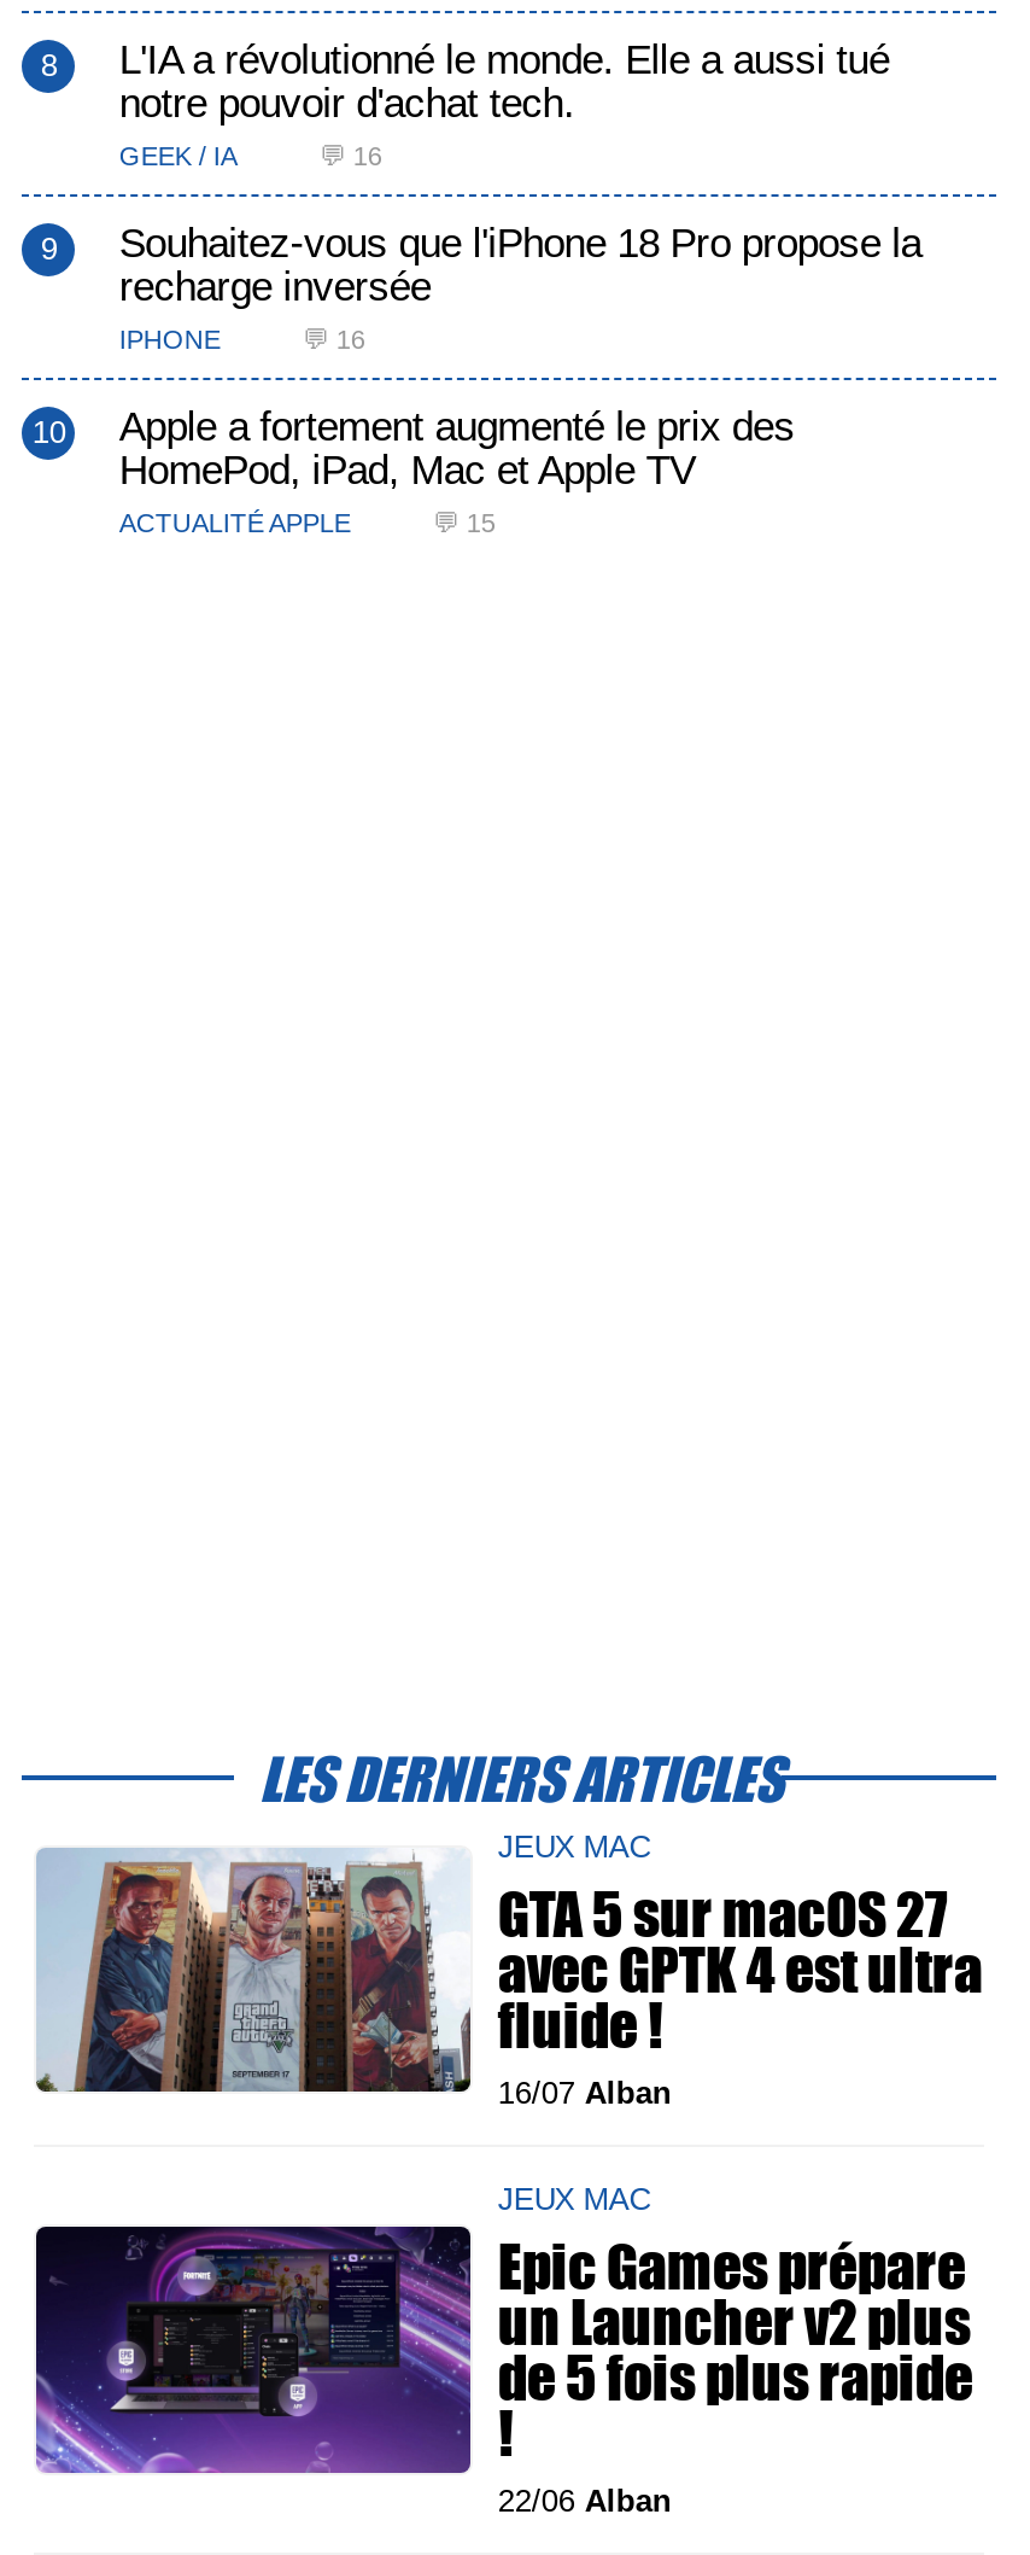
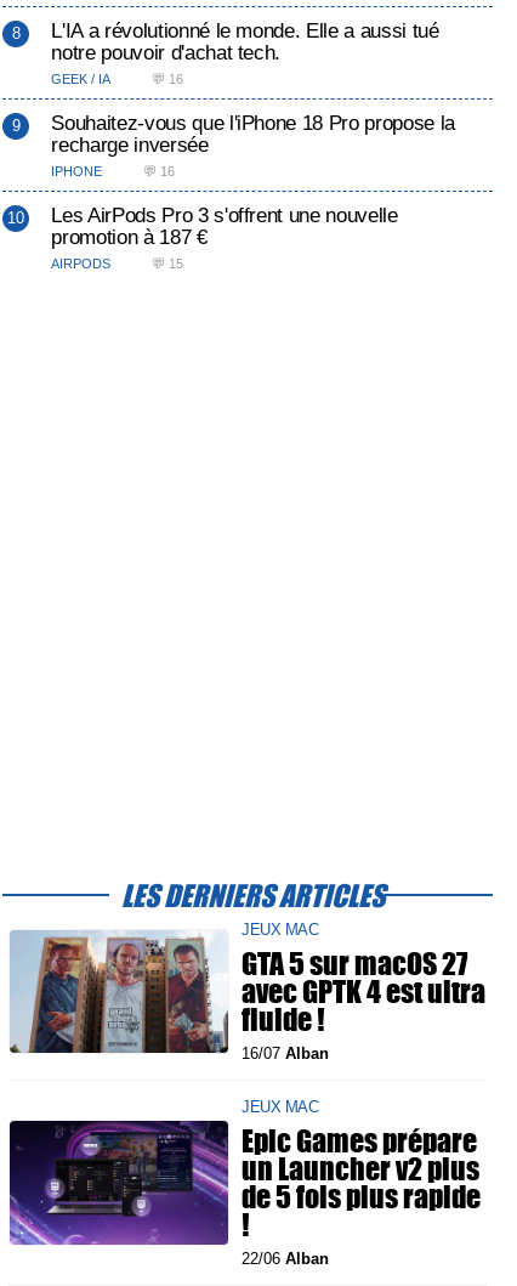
- Apple a fortement augmenté le prix des
- HomePod, iPad, Mac et Apple TV
- ACTUALITÉ APPLE
+ Les AirPods Pro 3 s'offrent une nouvelle
+ promotion à 187 €
+ AIRPODS
